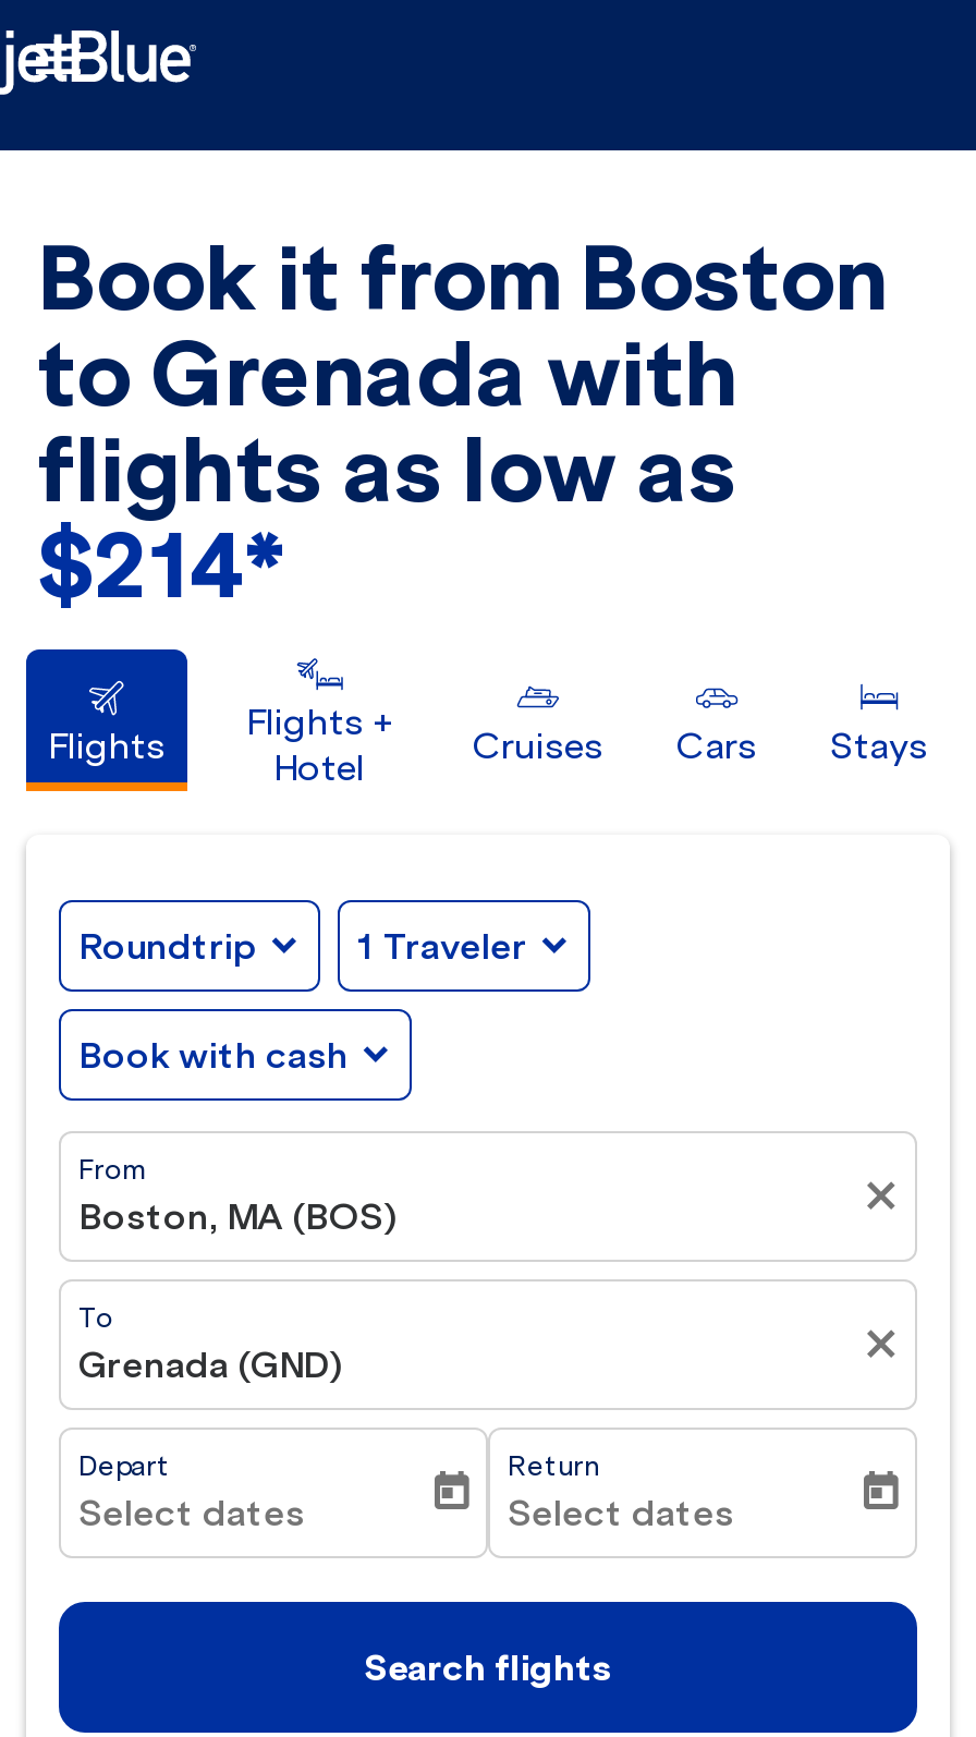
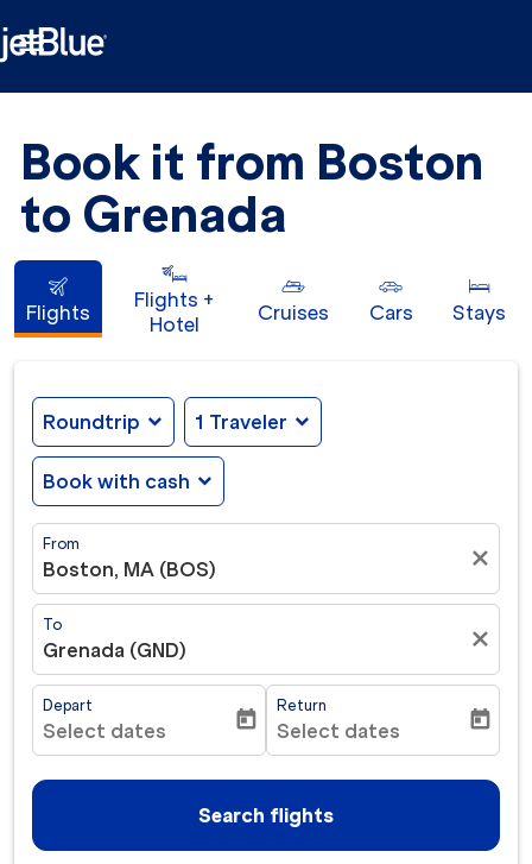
- to Grenada with
- flights as low as
- $214*
+ to Grenada
